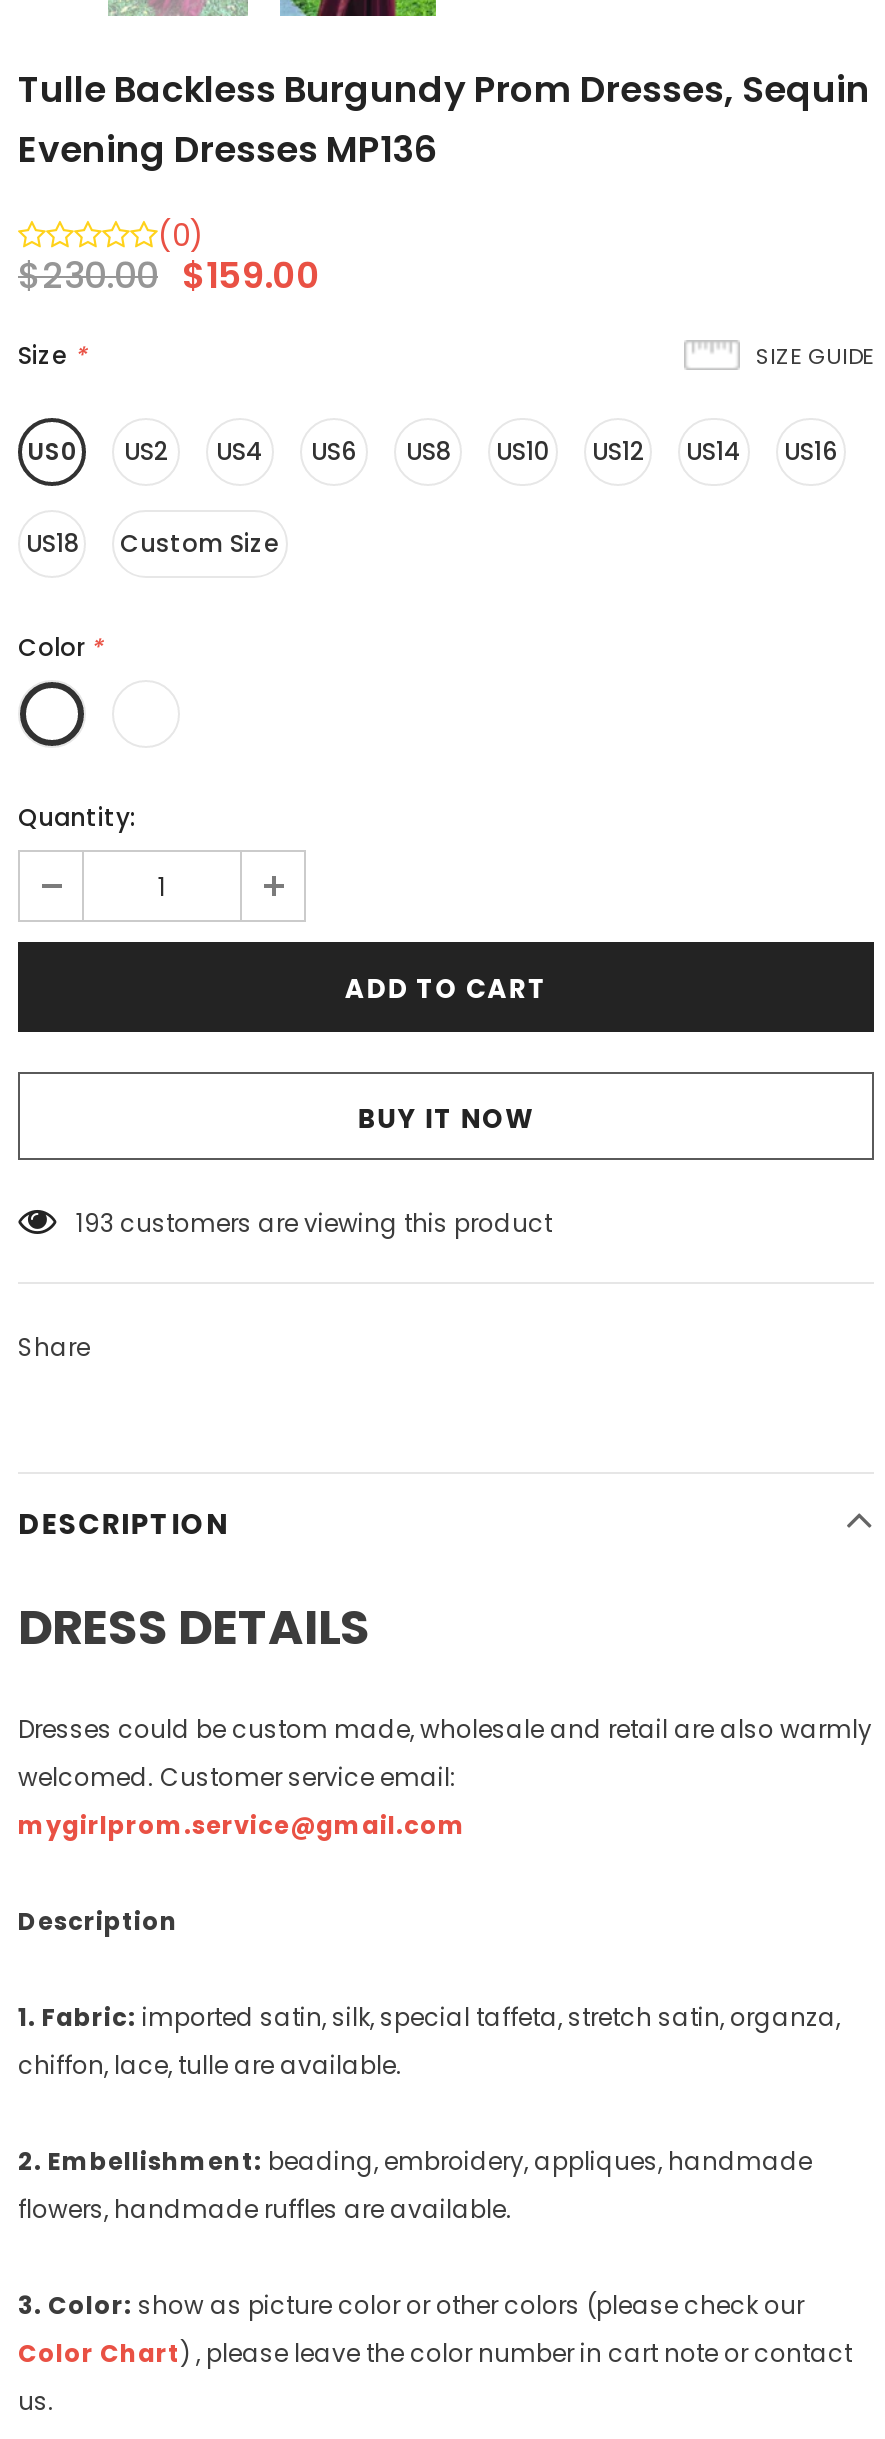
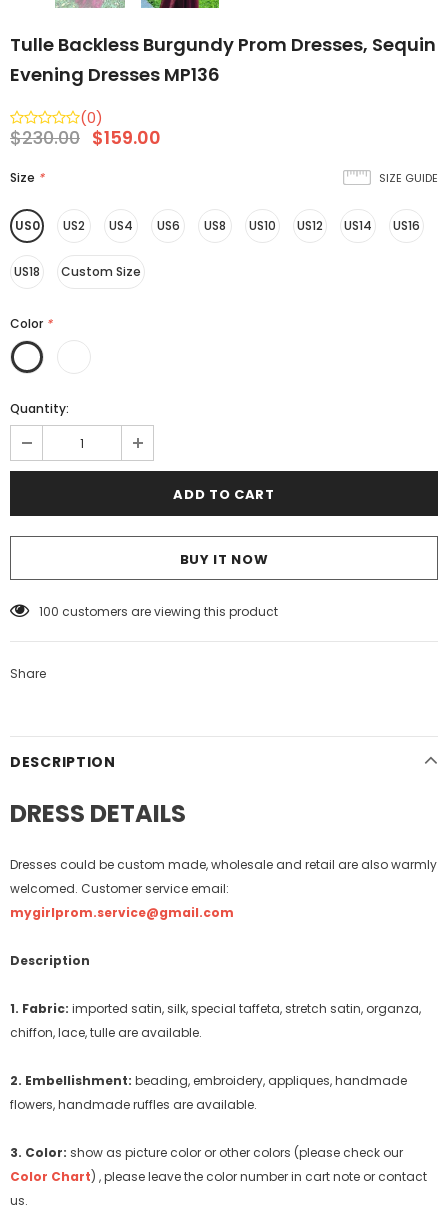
- 193 customers are viewing this product
+ 100 customers are viewing this product
